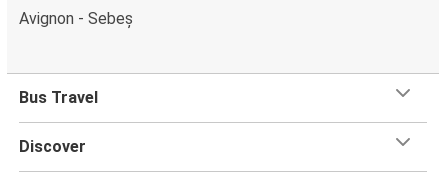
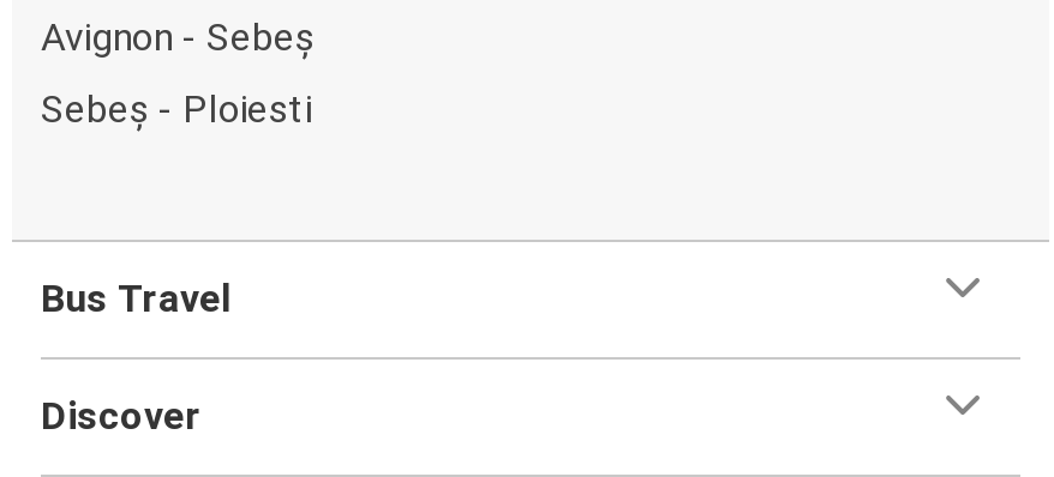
+ Sebeș - Ploiesti
